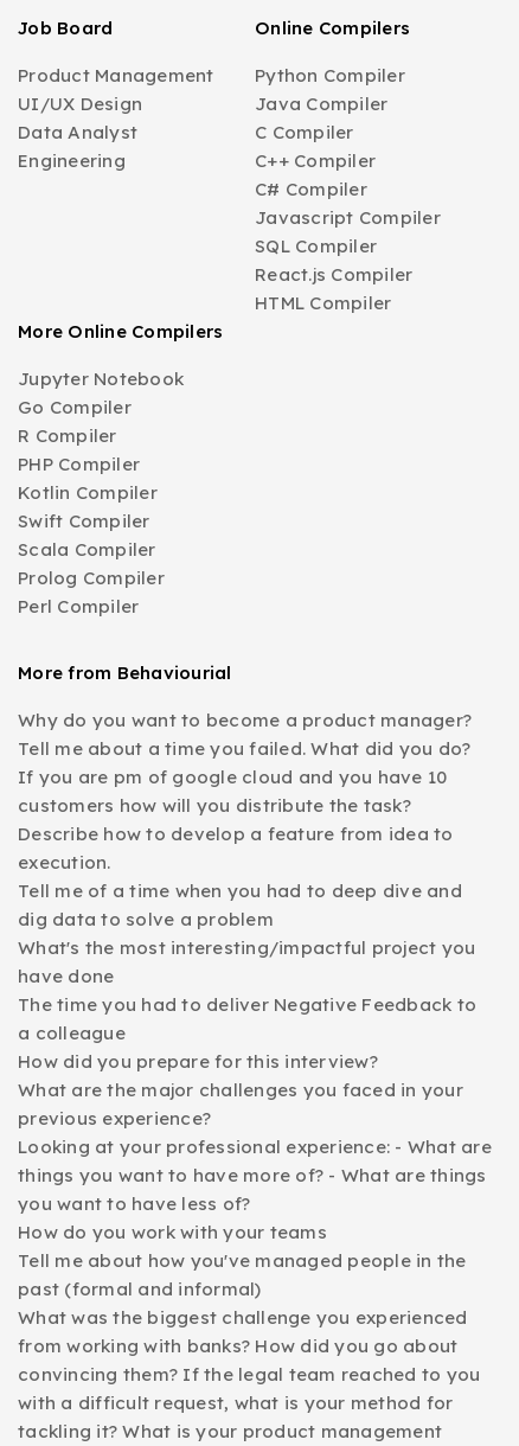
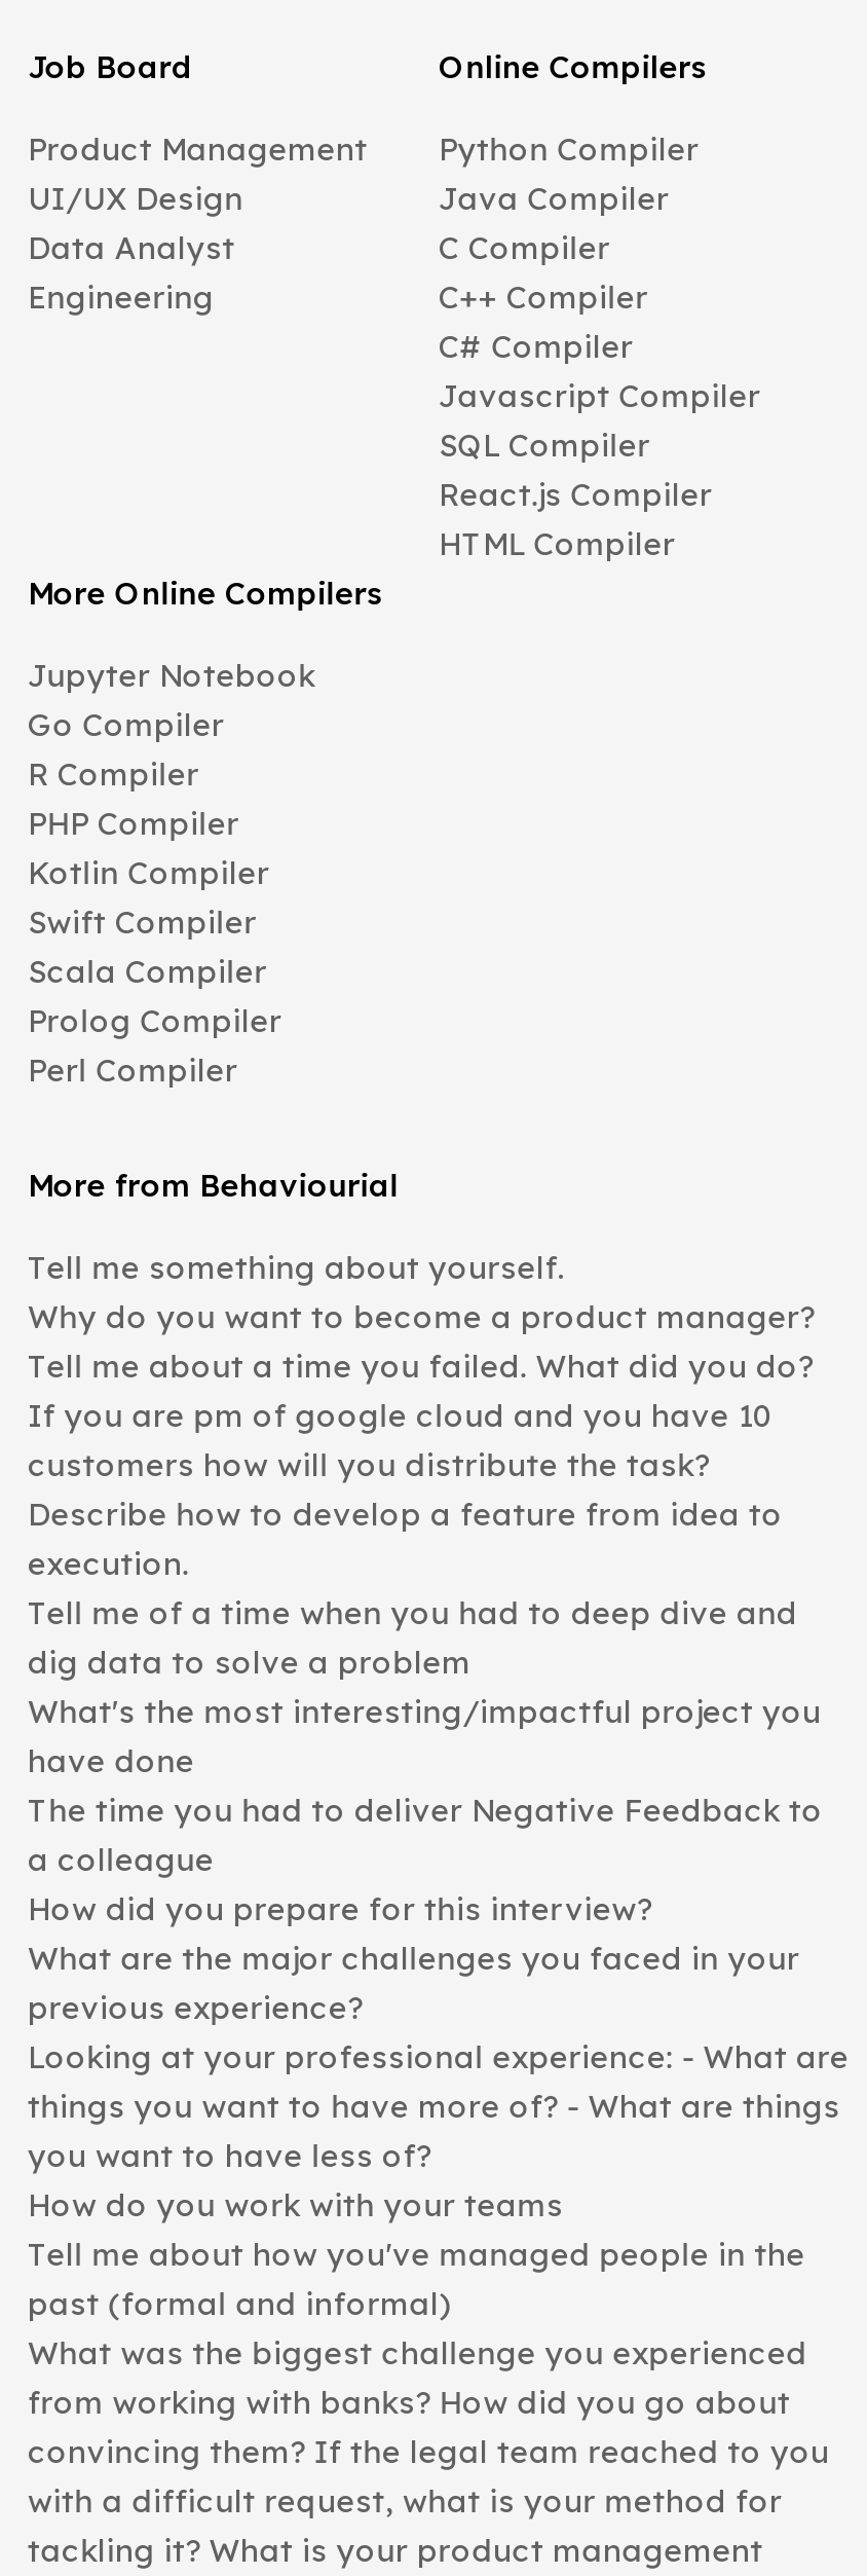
+ Tell me something about yourself.
